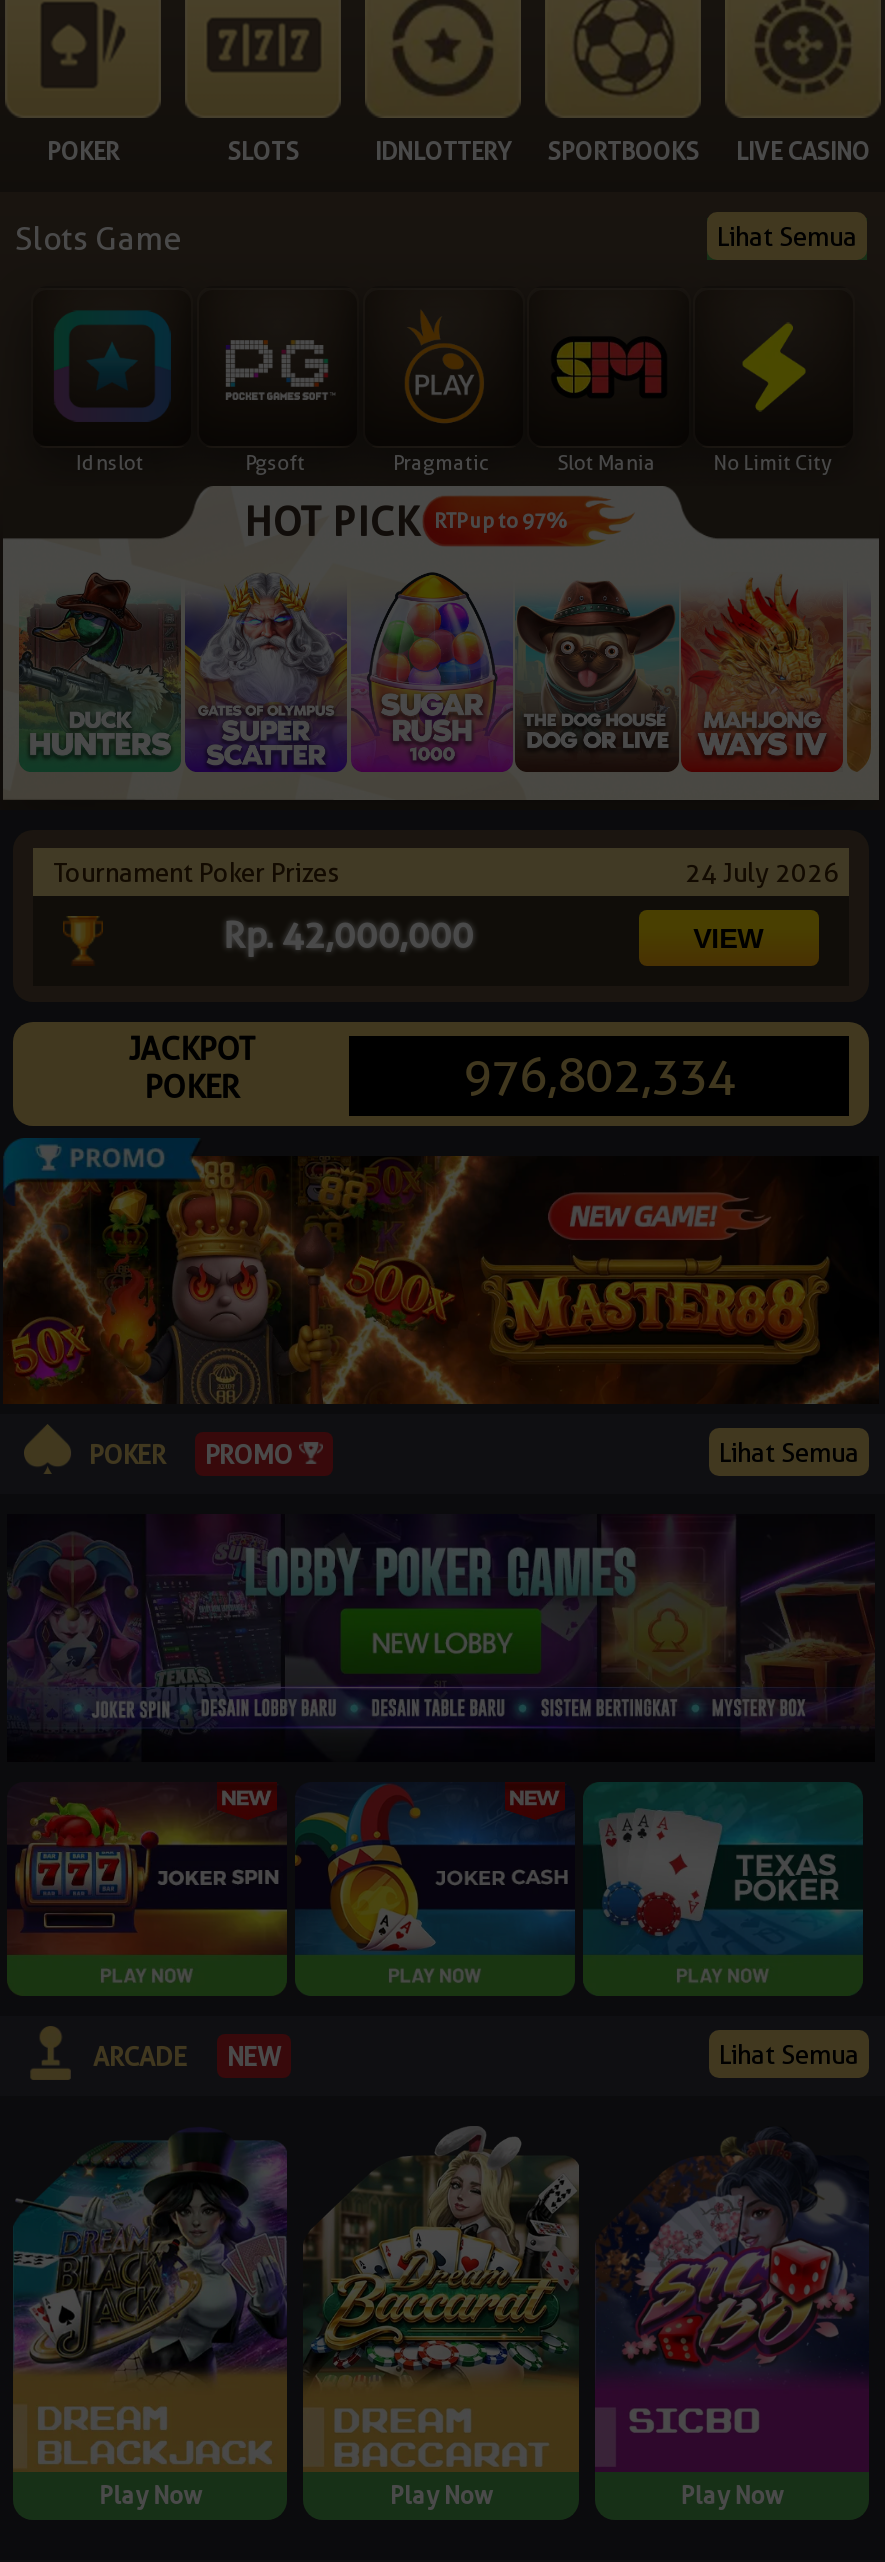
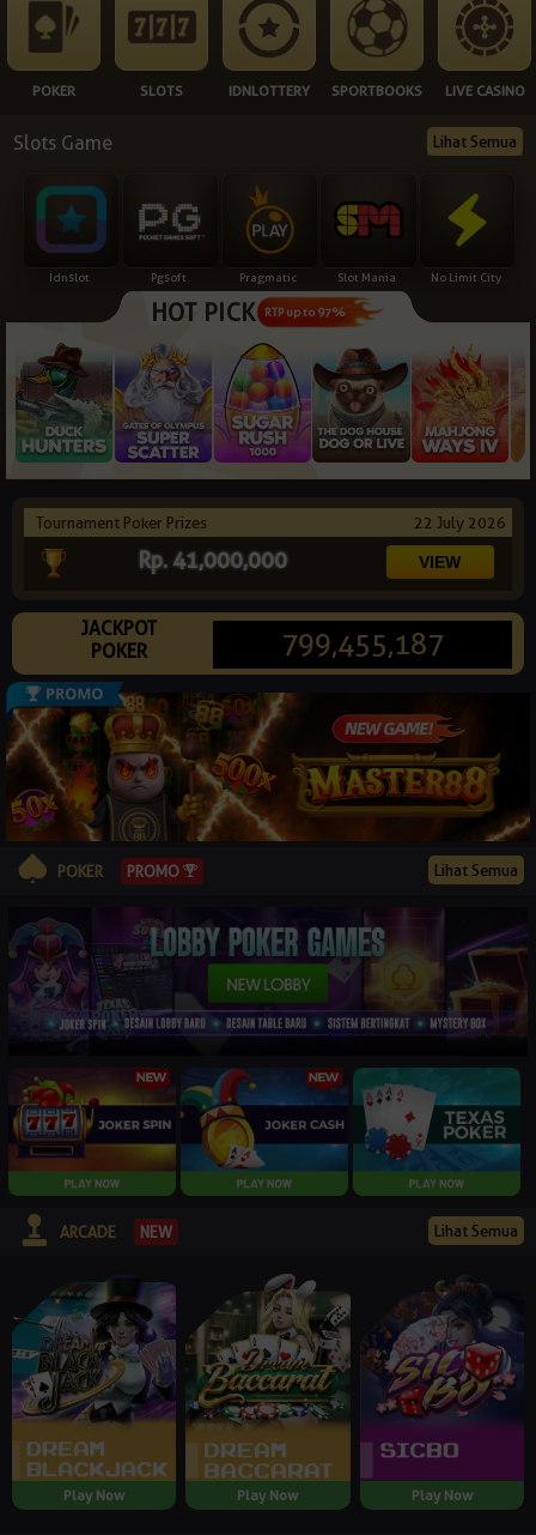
- 24 July 2026
+ 22 July 2026

- Rp. 42,000,000
+ Rp. 41,000,000

- 976,802,334
+ 799,455,187
